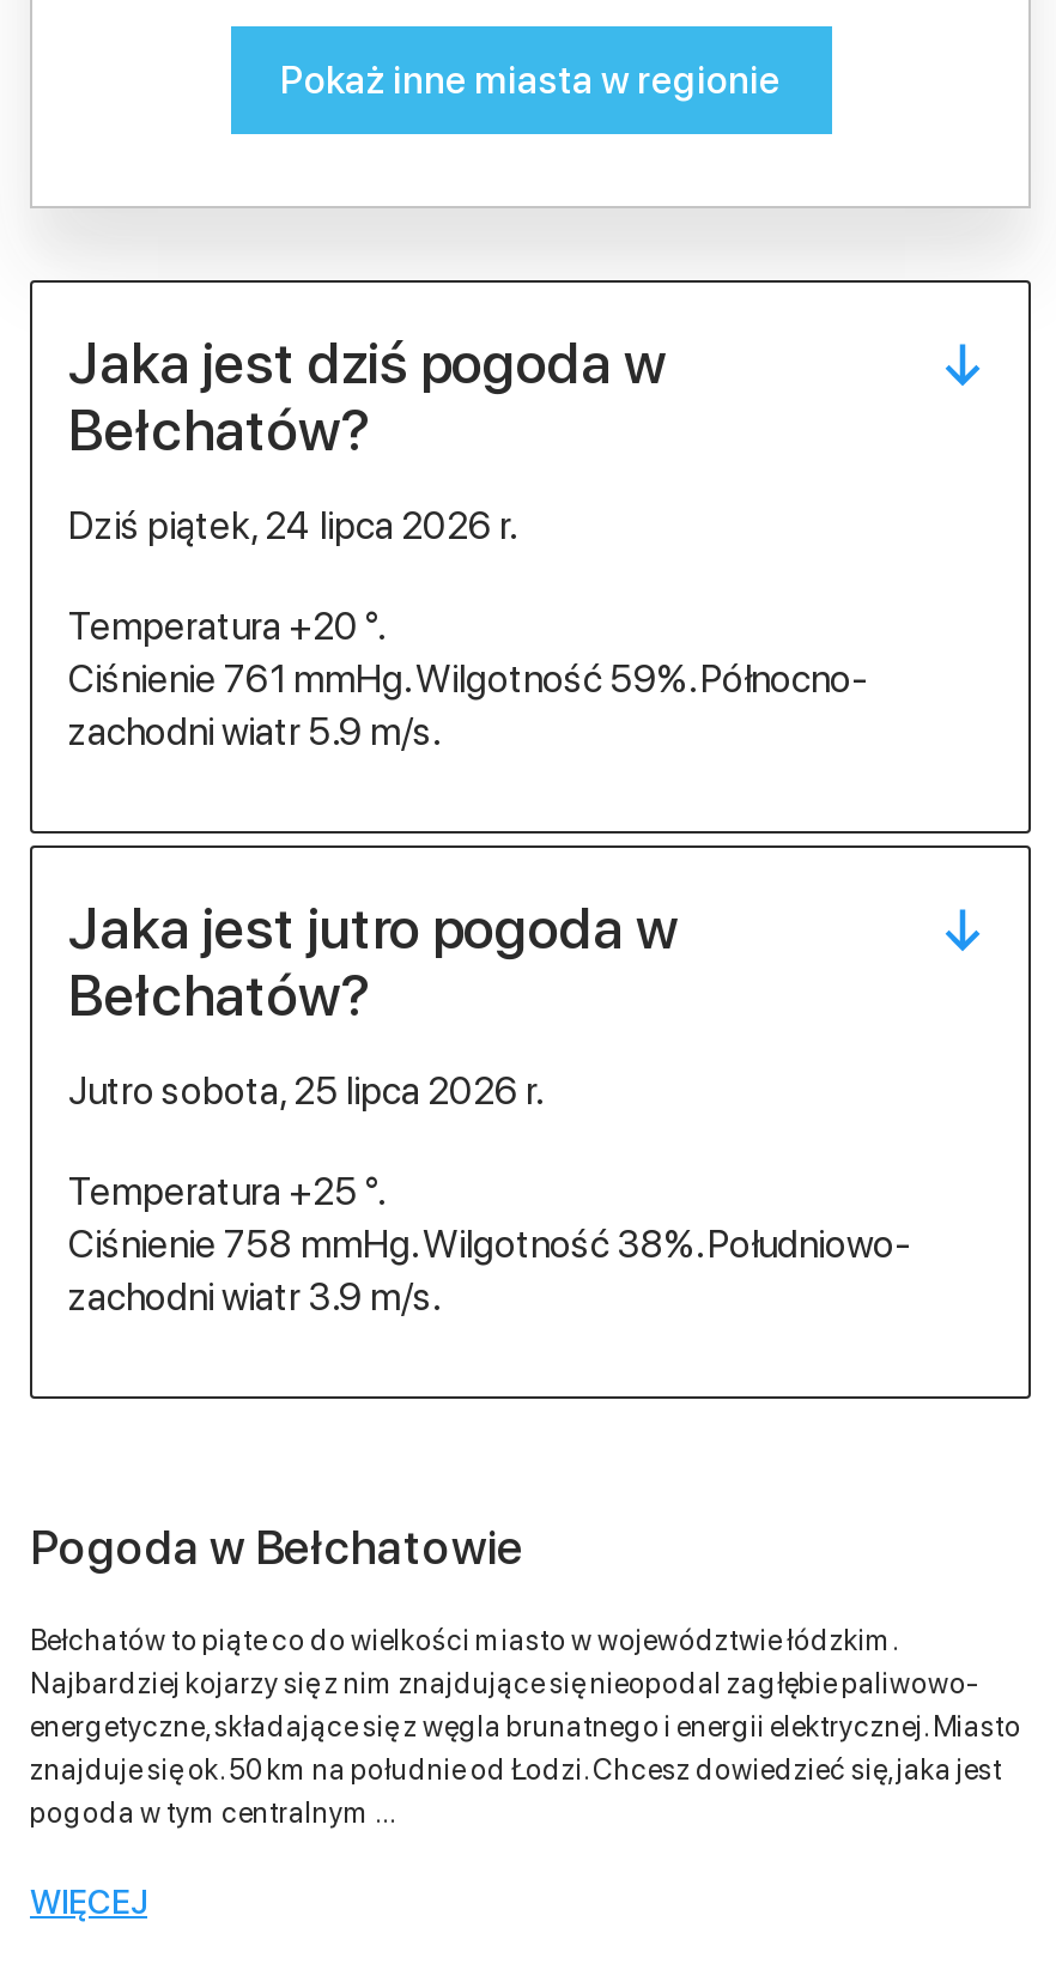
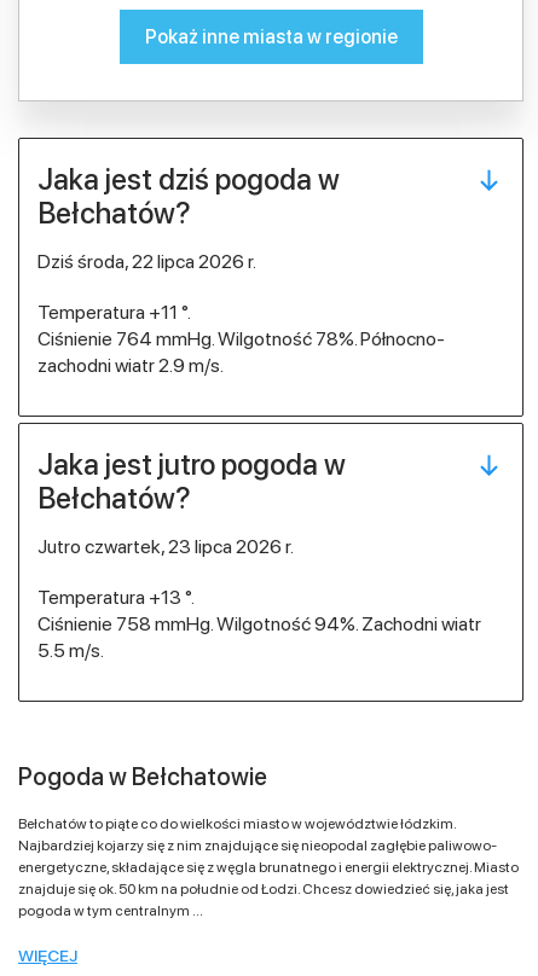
- dziś piątek, 24 lipca 2026 r.
+ dziś środa, 22 lipca 2026 r.

- Temperatura +20 °.
+ Temperatura +11 °.

- Ciśnienie 761 mmHg. Wilgotność 59%. Północno-
+ Ciśnienie 764 mmHg. Wilgotność 78%. Północno-

- zachodni wiatr 5.9 m/s.
+ zachodni wiatr 2.9 m/s.

- jutro sobota, 25 lipca 2026 r.
+ jutro czwartek, 23 lipca 2026 r.

- Temperatura +25 °.
- Ciśnienie 758 mmHg. Wilgotność 38%. Południowo-
- zachodni wiatr 3.9 m/s.
+ Temperatura +13 °.
+ Ciśnienie 758 mmHg. Wilgotność 94%. Zachodni wiatr
+ 5.5 m/s.
